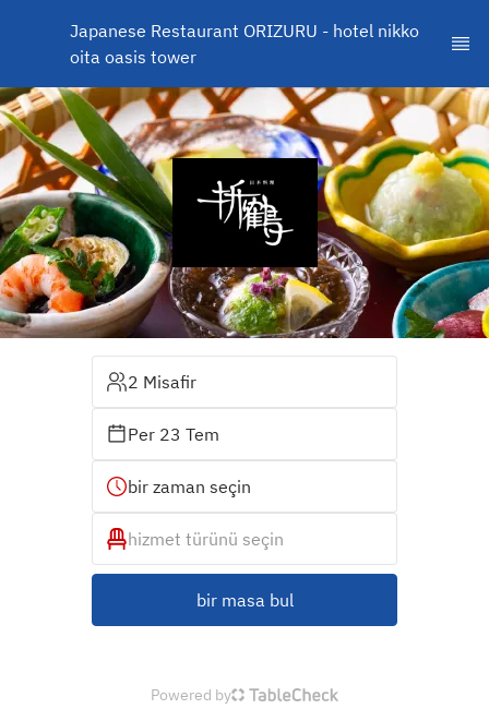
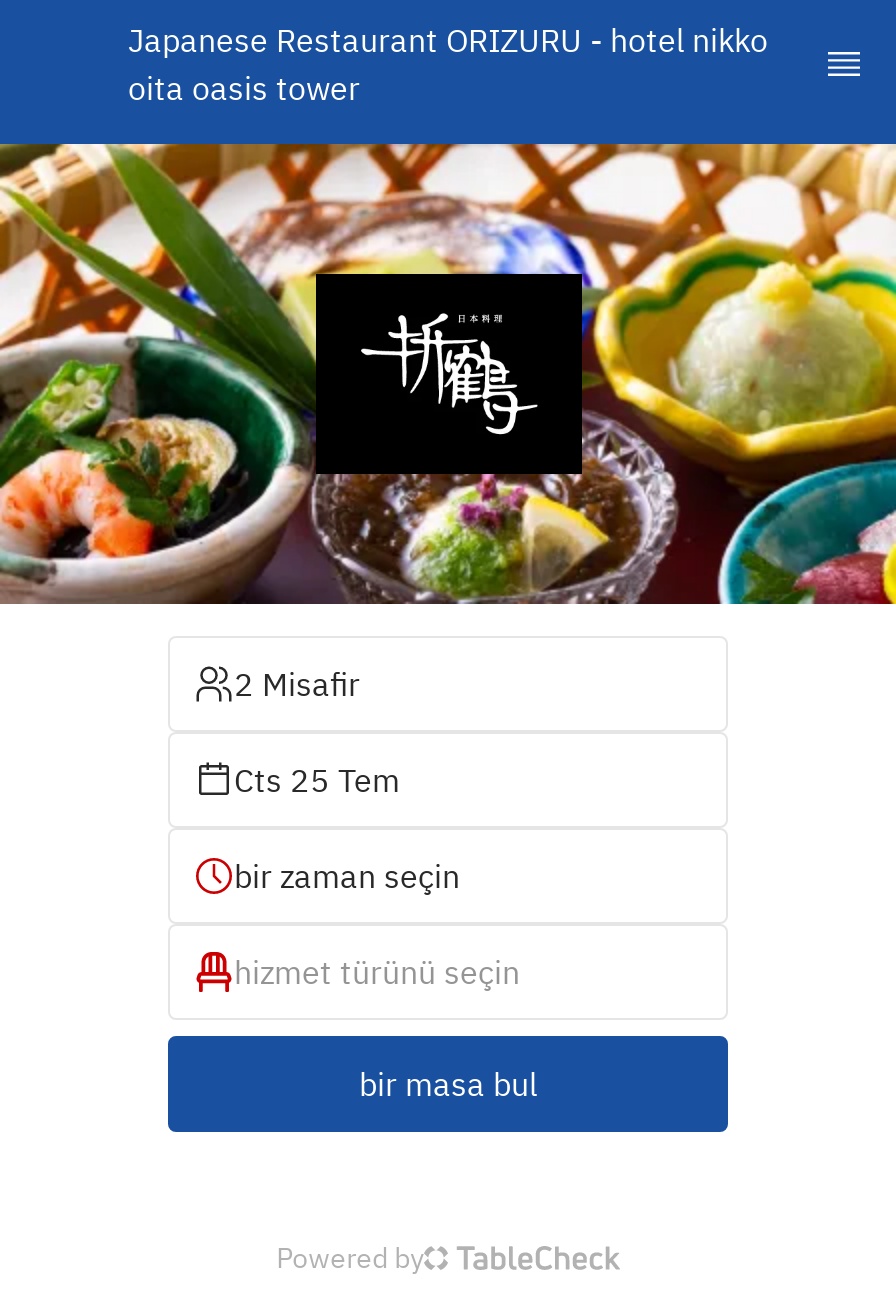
- Per 23 Tem
+ Cts 25 Tem
